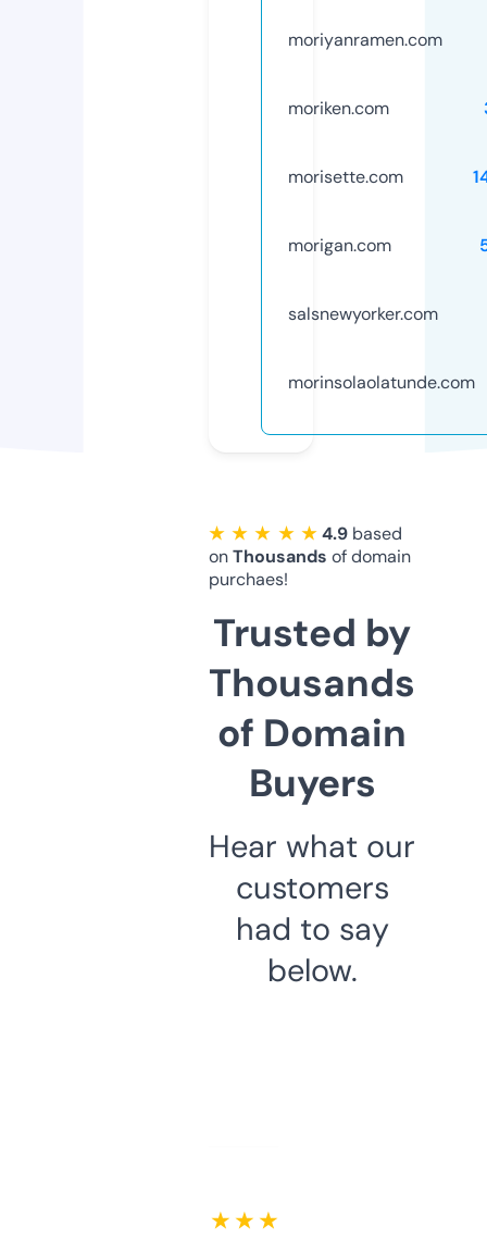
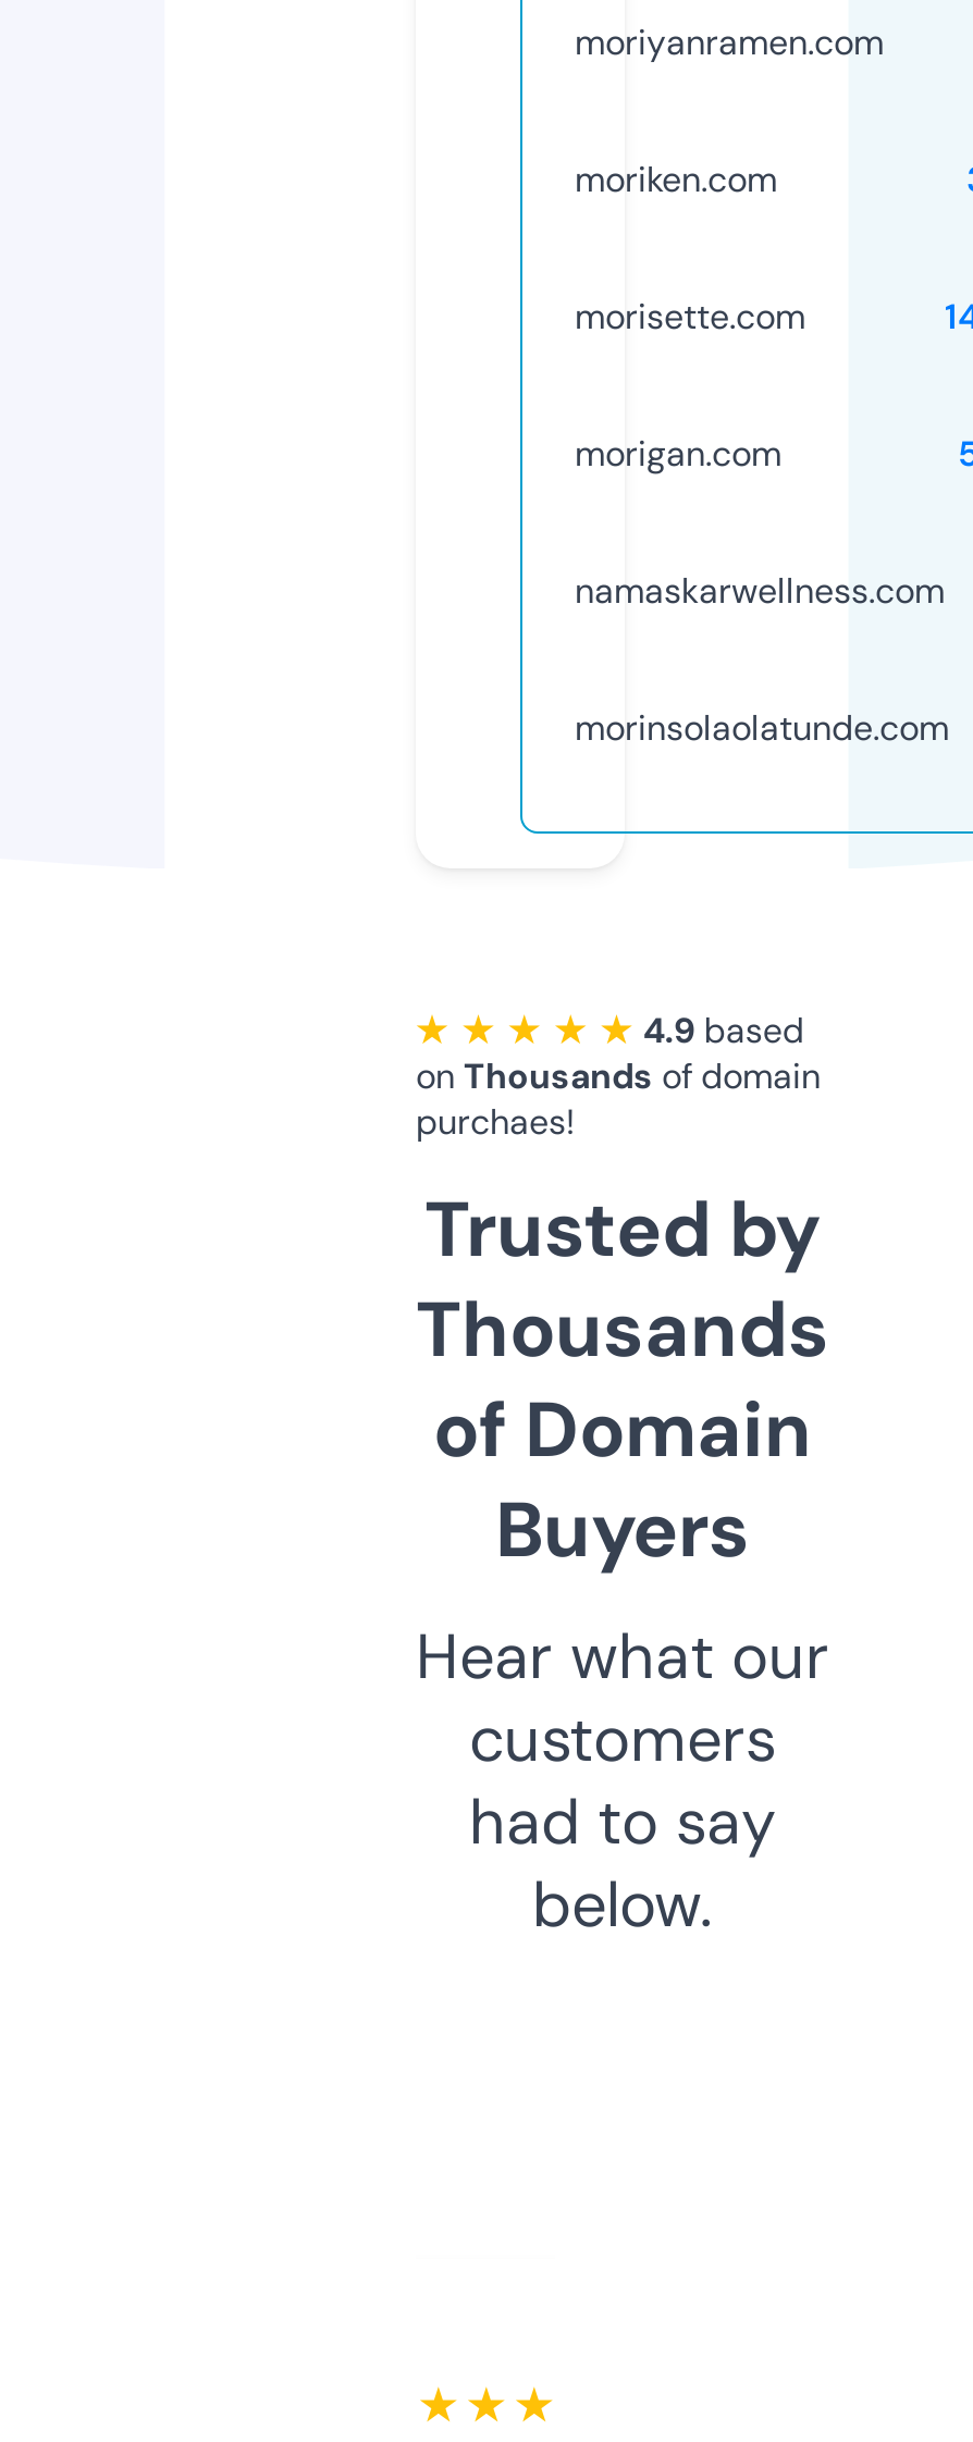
- salsnewyorker.com
+ namaskarwellness.com
